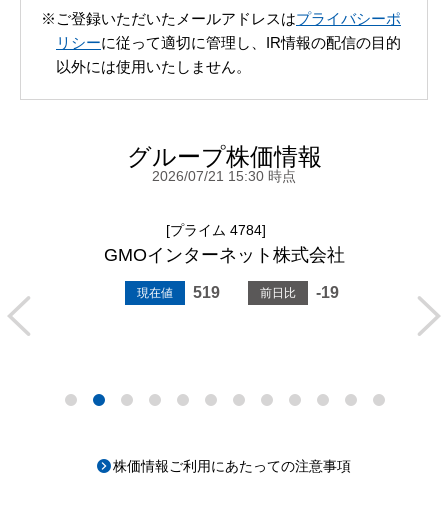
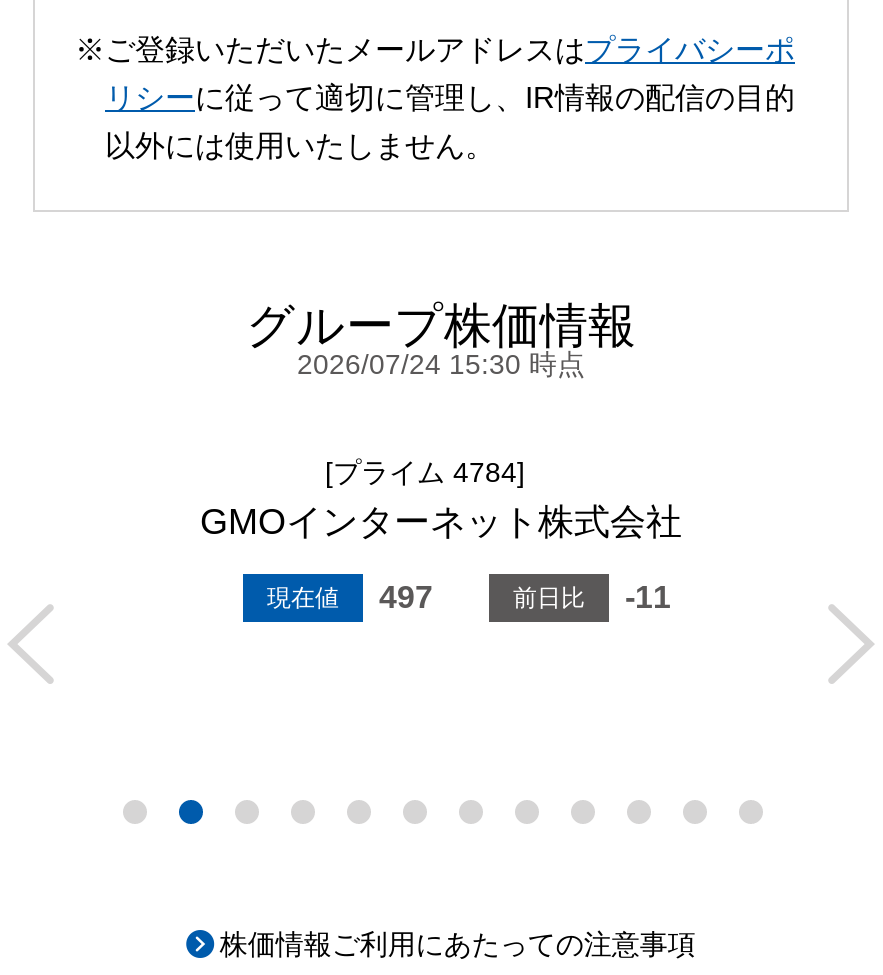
- 2026/07/21 15:30 時点
+ 2026/07/24 15:30 時点

- 現在値 519
+ 現在値 497

- 前日比 -19
+ 前日比 -11
